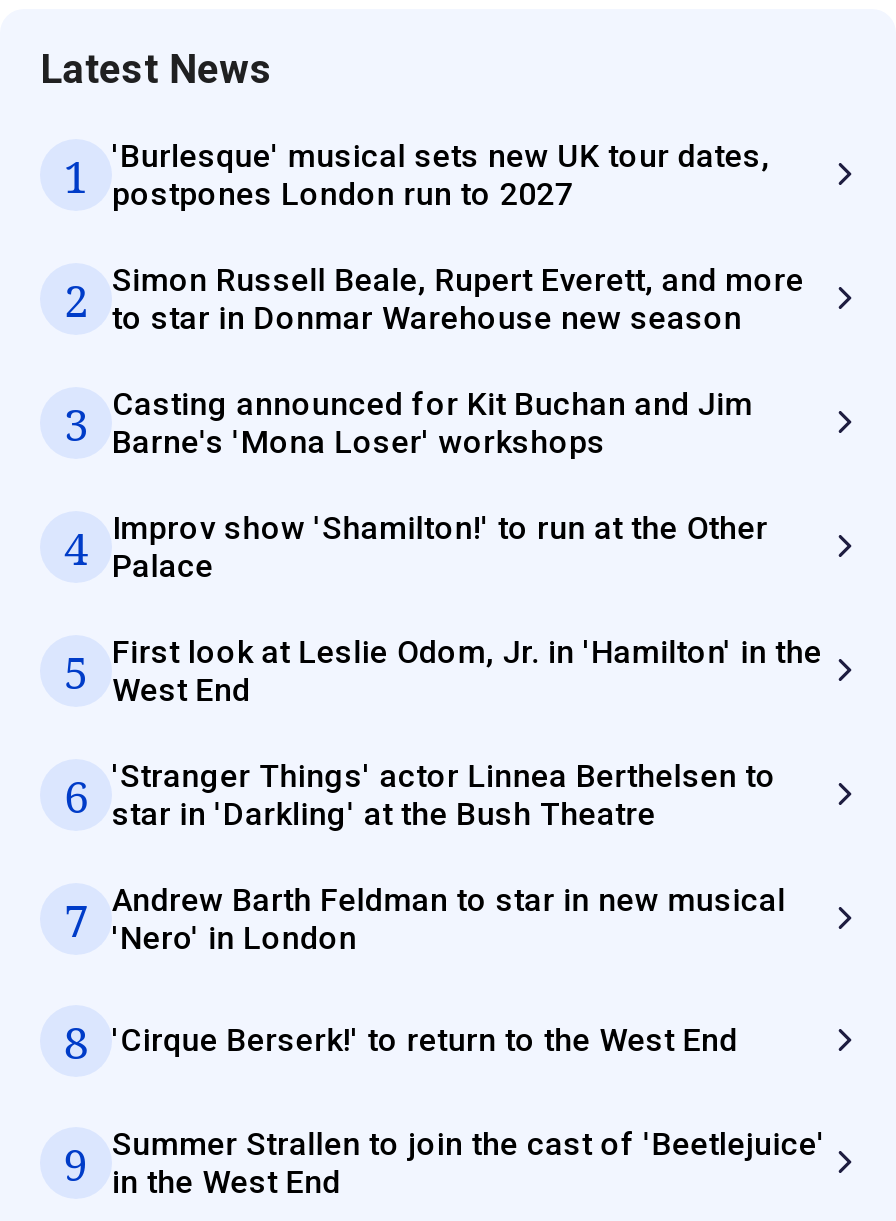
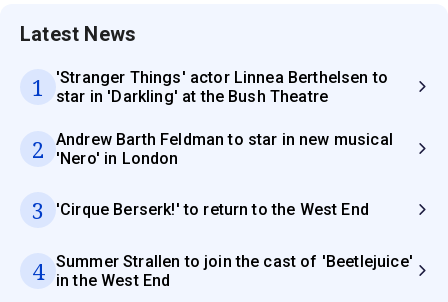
- 'Burlesque' musical sets new UK tour dates,
- postpones London run to 2027
- 2
- Simon Russell Beale, Rupert Everett, and more
- to star in Donmar Warehouse new season
- 3
- Casting announced for Kit Buchan and Jim
- Barne's 'Mona Loser' workshops
- 4
- Improv show 'Shamilton!' to run at the Other
- Palace
- 5
- First look at Leslie Odom, Jr. in 'Hamilton' in the
- West End
- 6

- 7 Andrew Barth Feldman to star in new musical 'Nero' in London
+ 2 Andrew Barth Feldman to star in new musical 'Nero' in London

- 8 'Cirque Berserk!' to return to the West End
+ 3 'Cirque Berserk!' to return to the West End

- 9 Summer Strallen to join the cast of 'Beetlejuice' in the West End
+ 4 Summer Strallen to join the cast of 'Beetlejuice' in the West End
